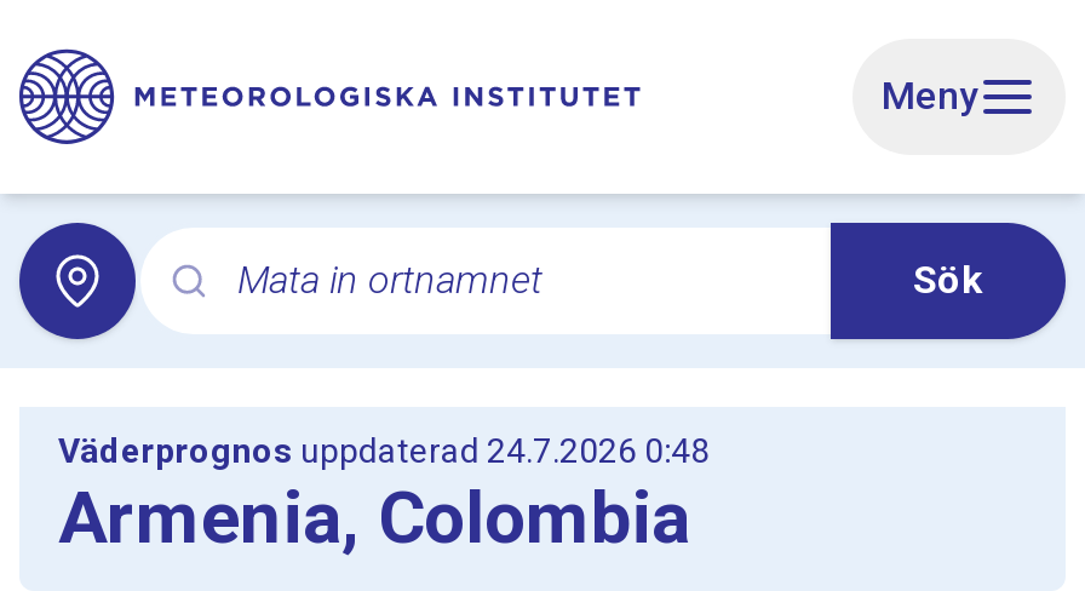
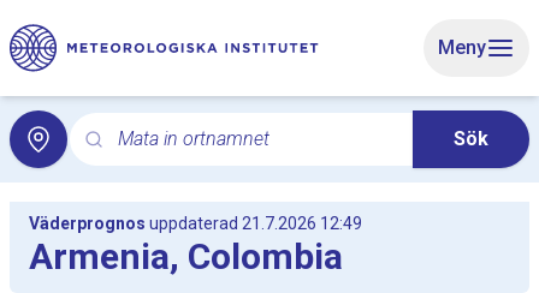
- Väderprognos uppdaterad 24.7.2026 0:48
+ Väderprognos uppdaterad 21.7.2026 12:49
